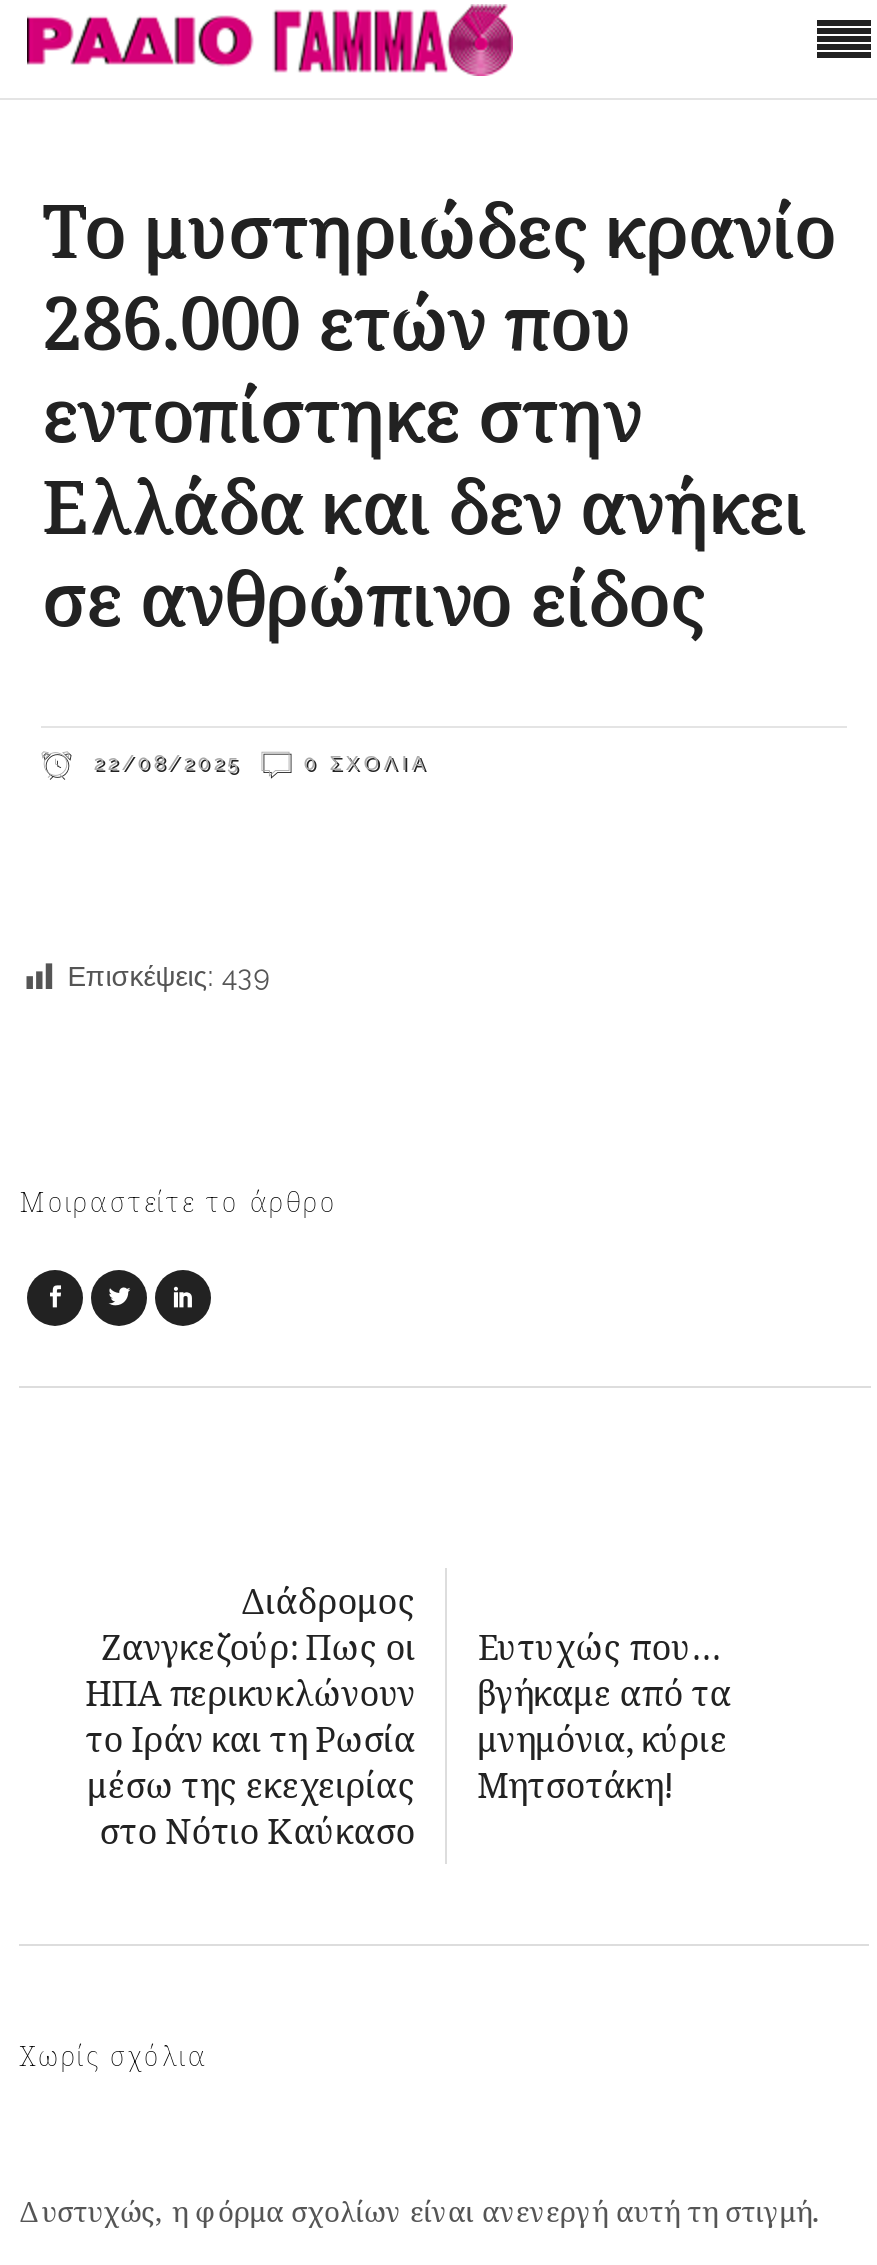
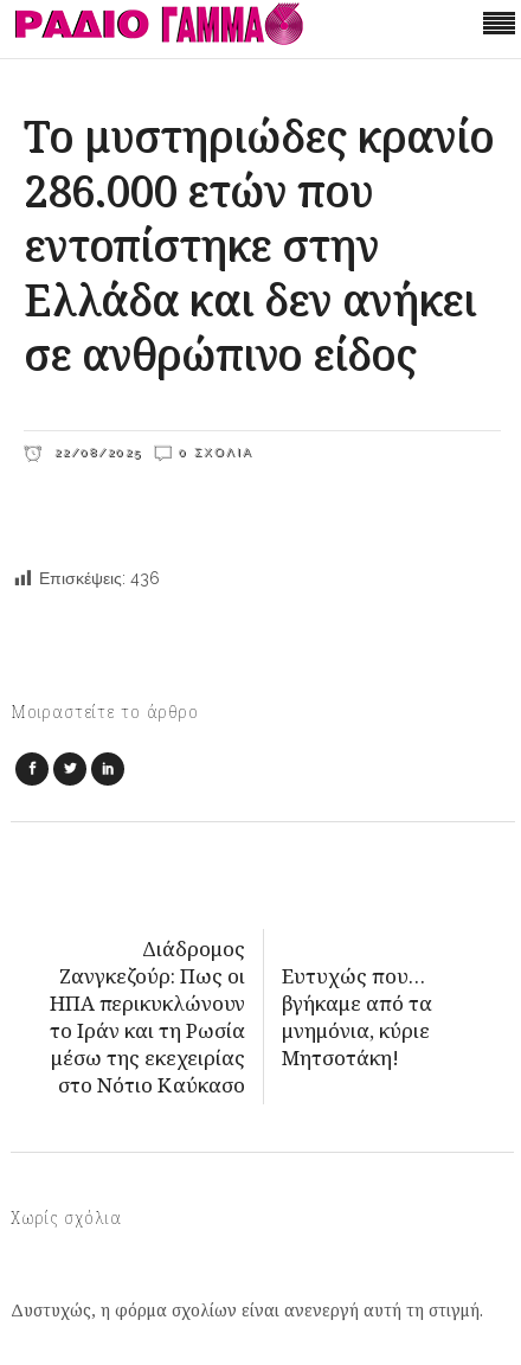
- Επισκέψεις: 439
+ Επισκέψεις: 436
